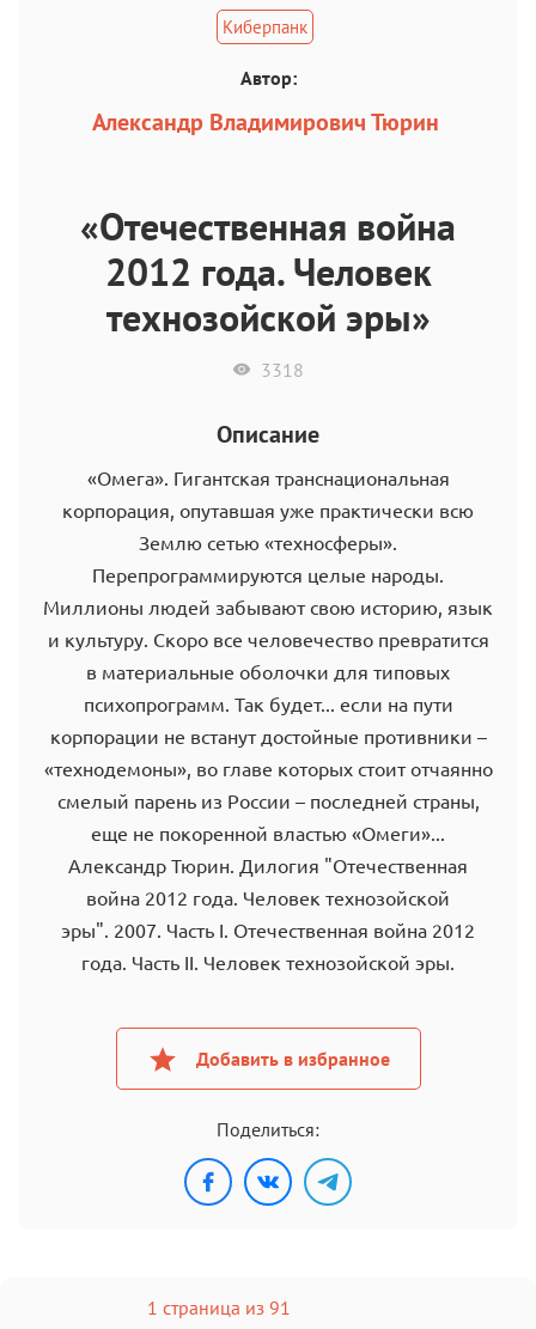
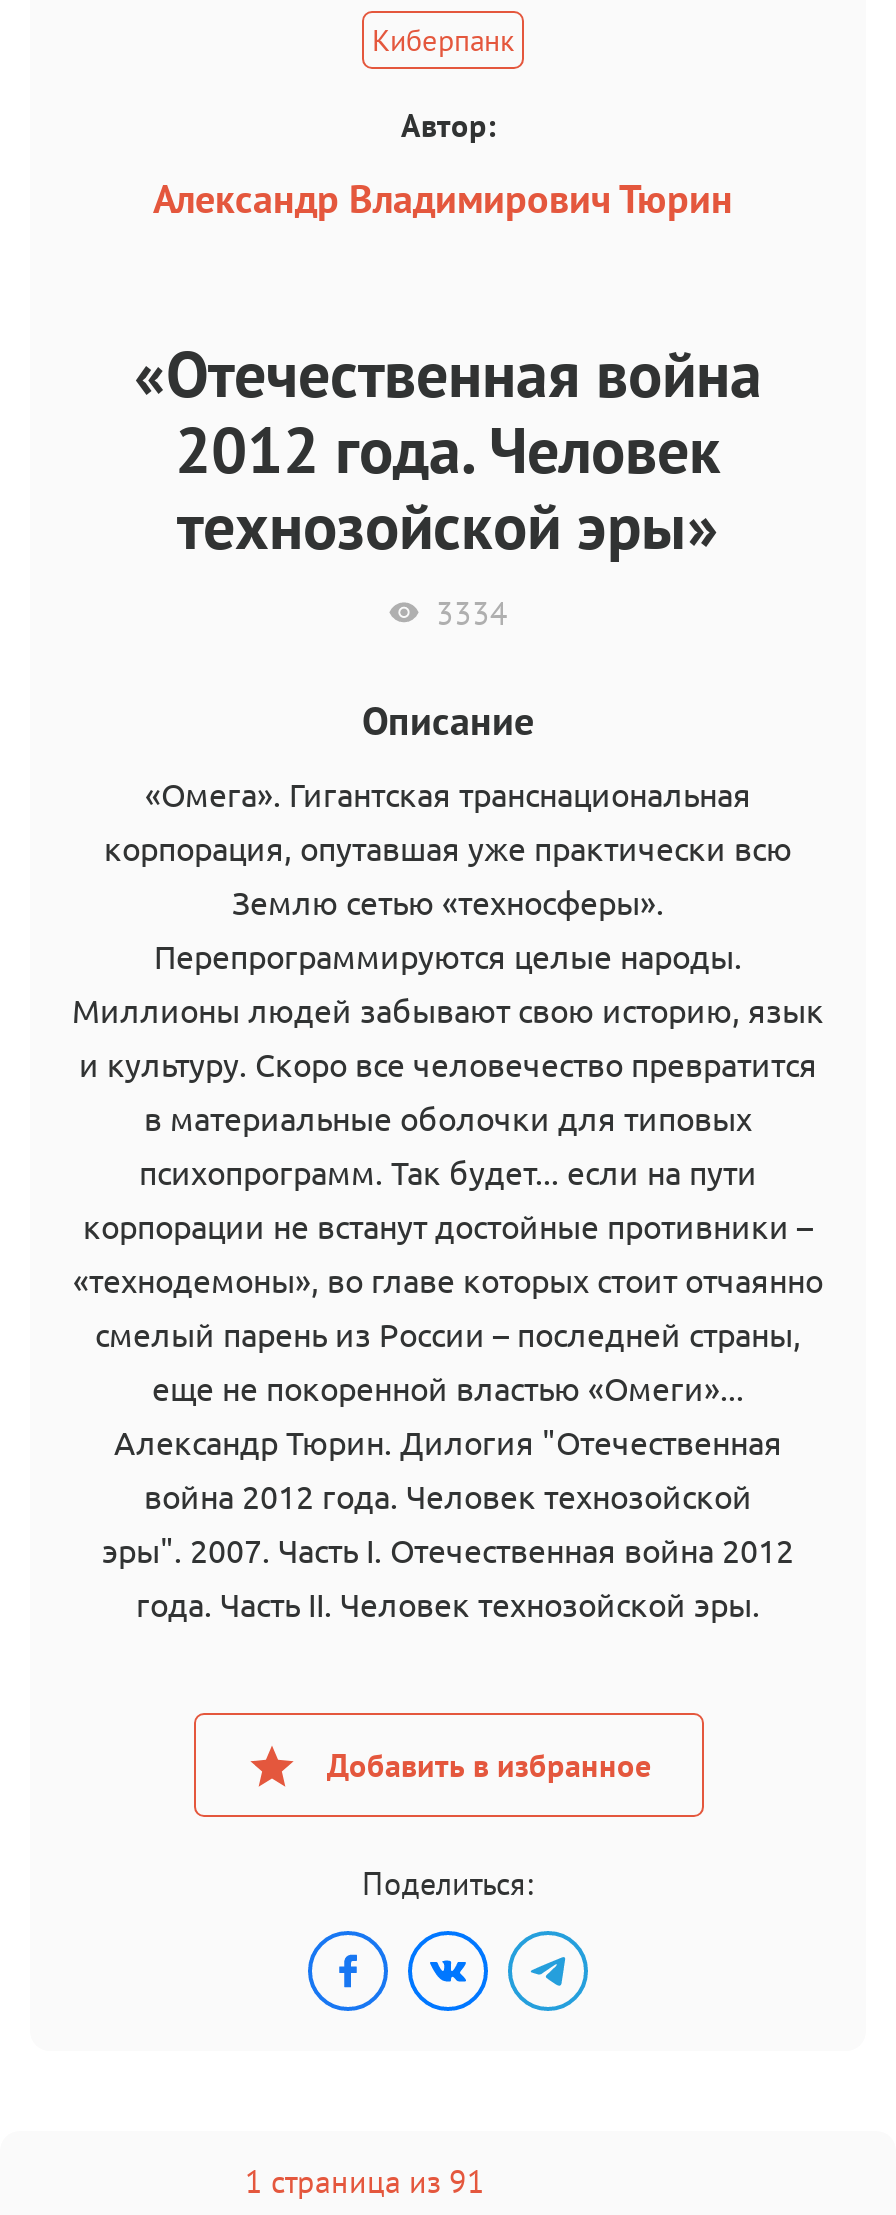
- 3318
+ 3334
